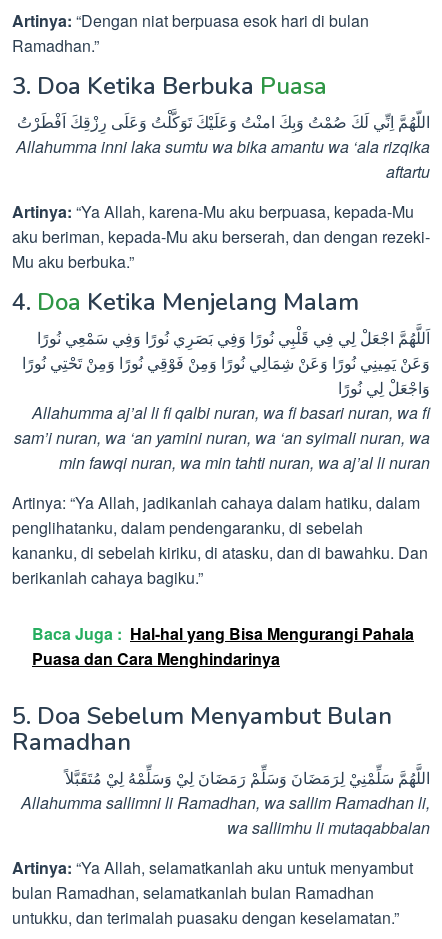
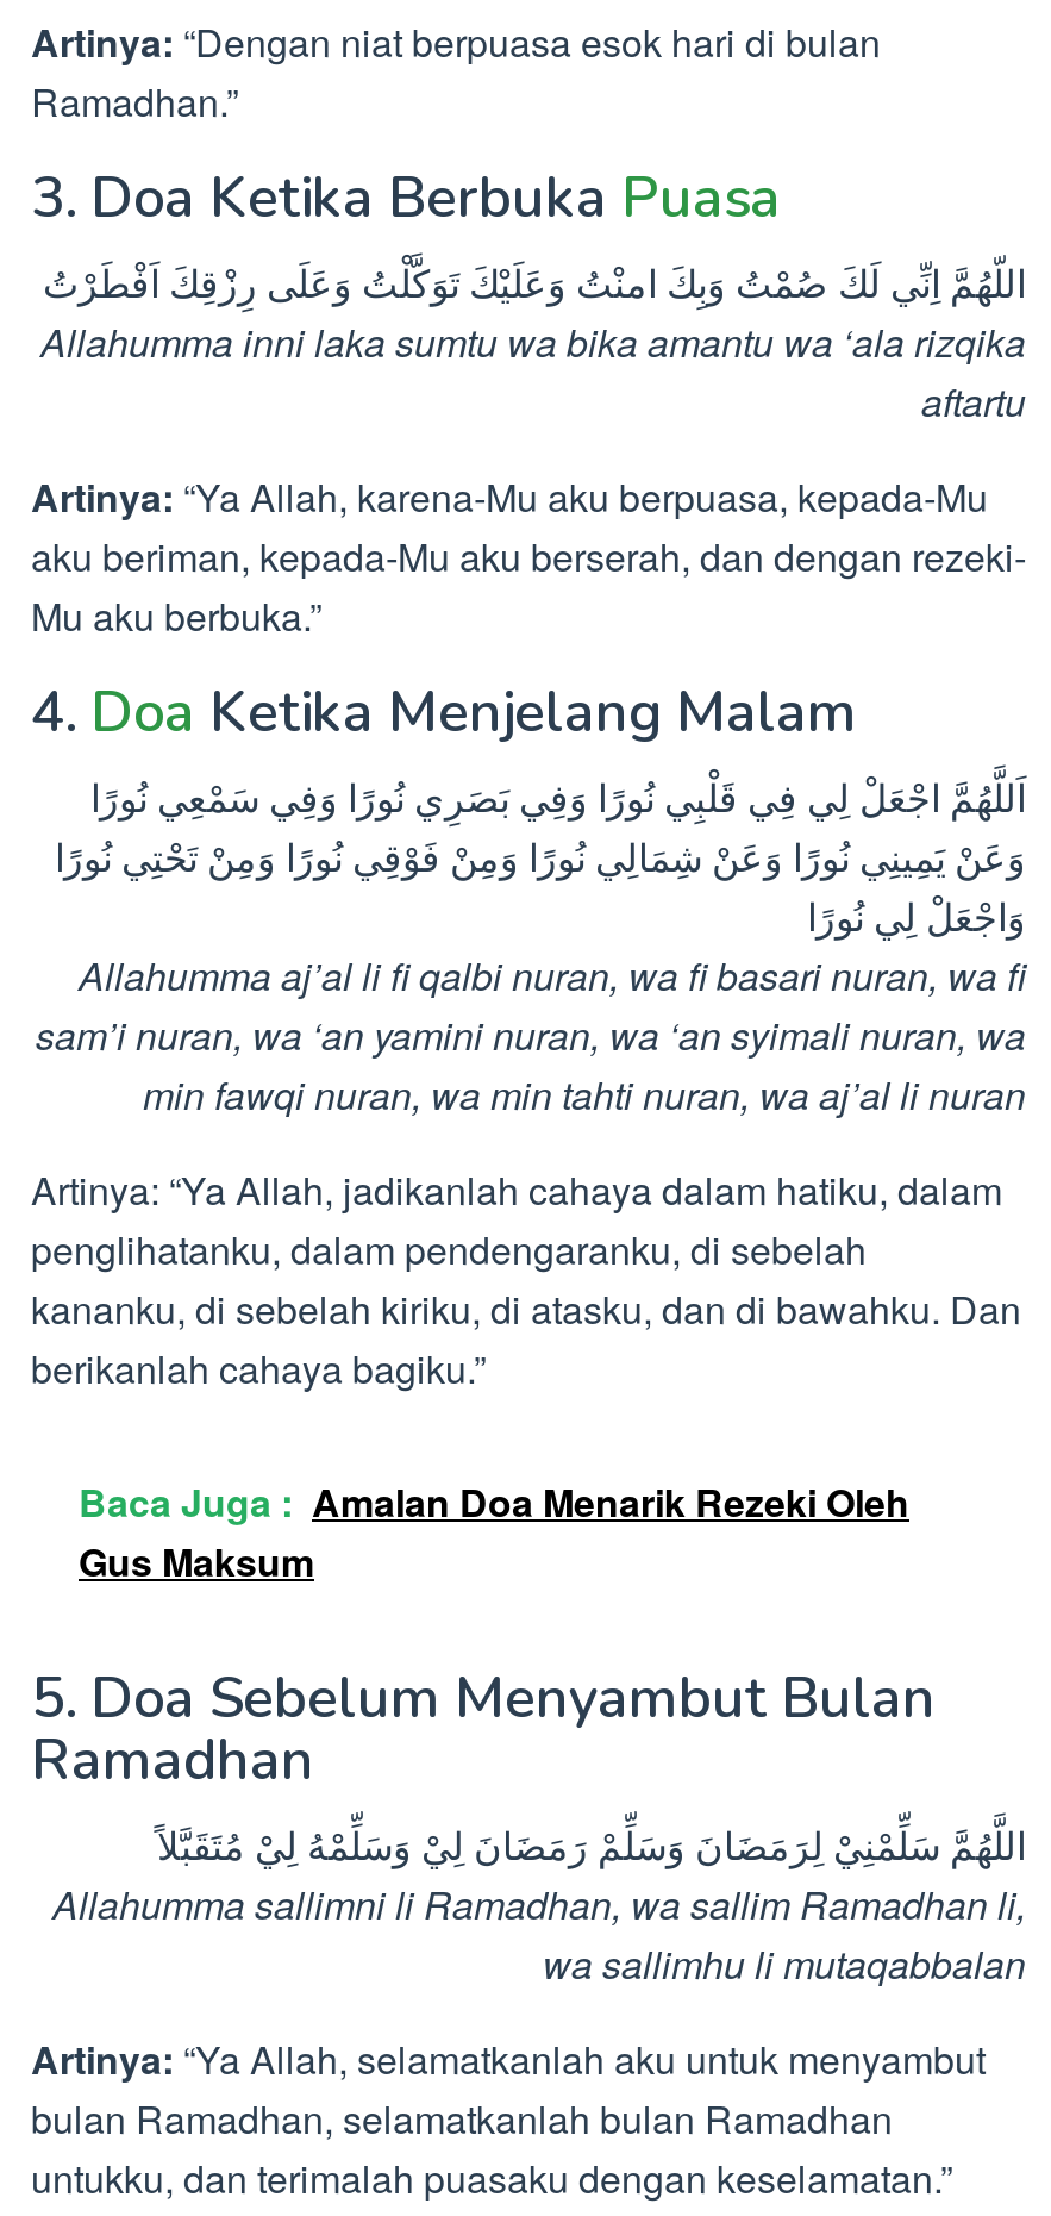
- Baca Juga : Hal-hal yang Bisa Mengurangi Pahala
- Puasa dan Cara Menghindarinya
+ Baca Juga : Amalan Doa Menarik Rezeki Oleh
+ Gus Maksum
